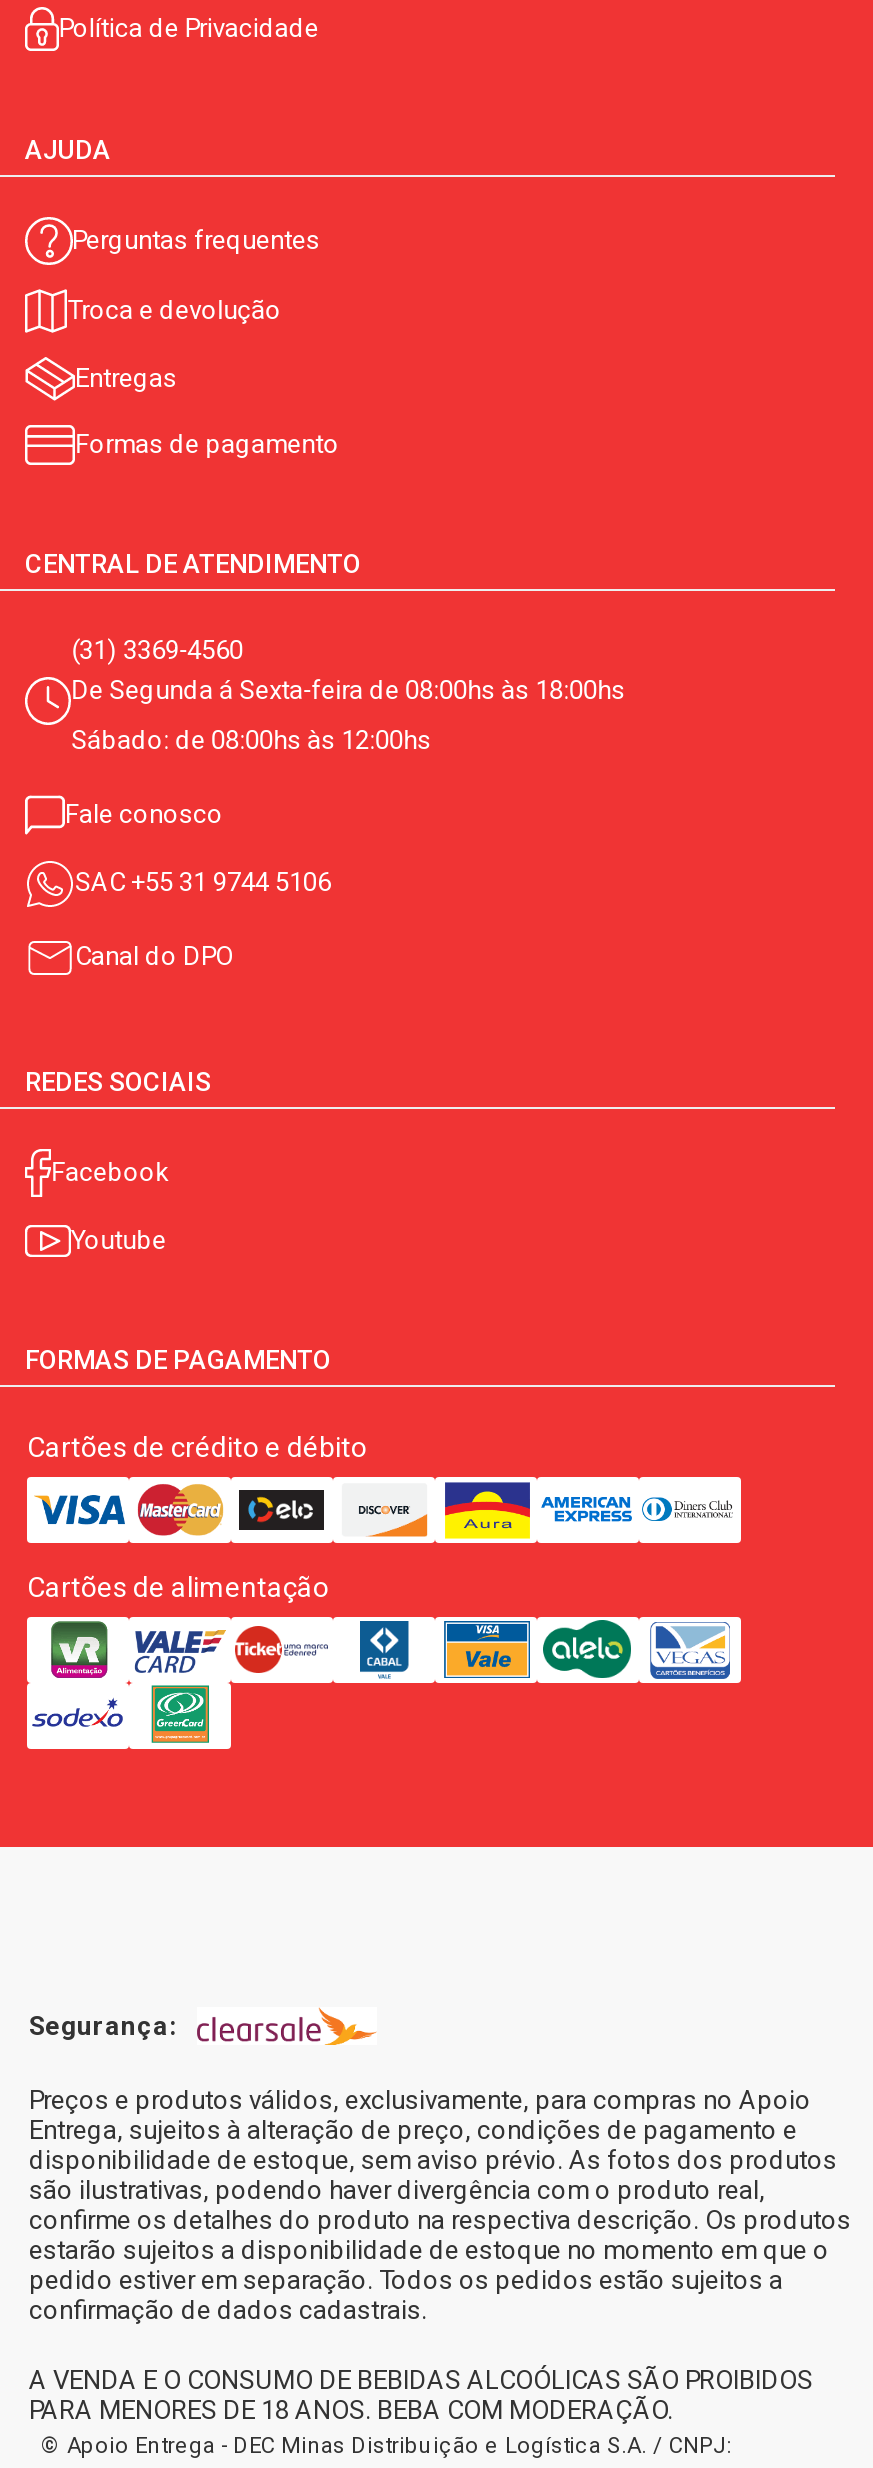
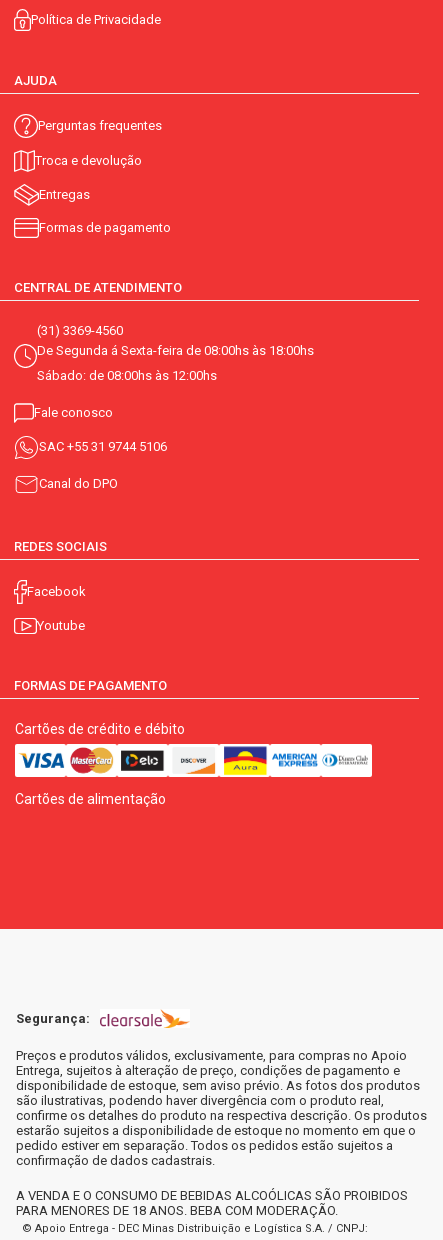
- [image]
